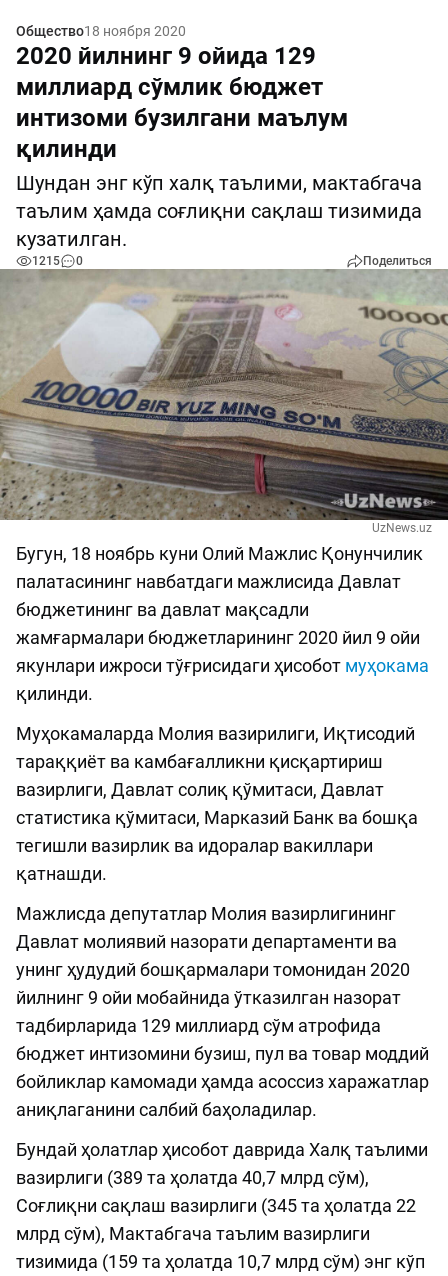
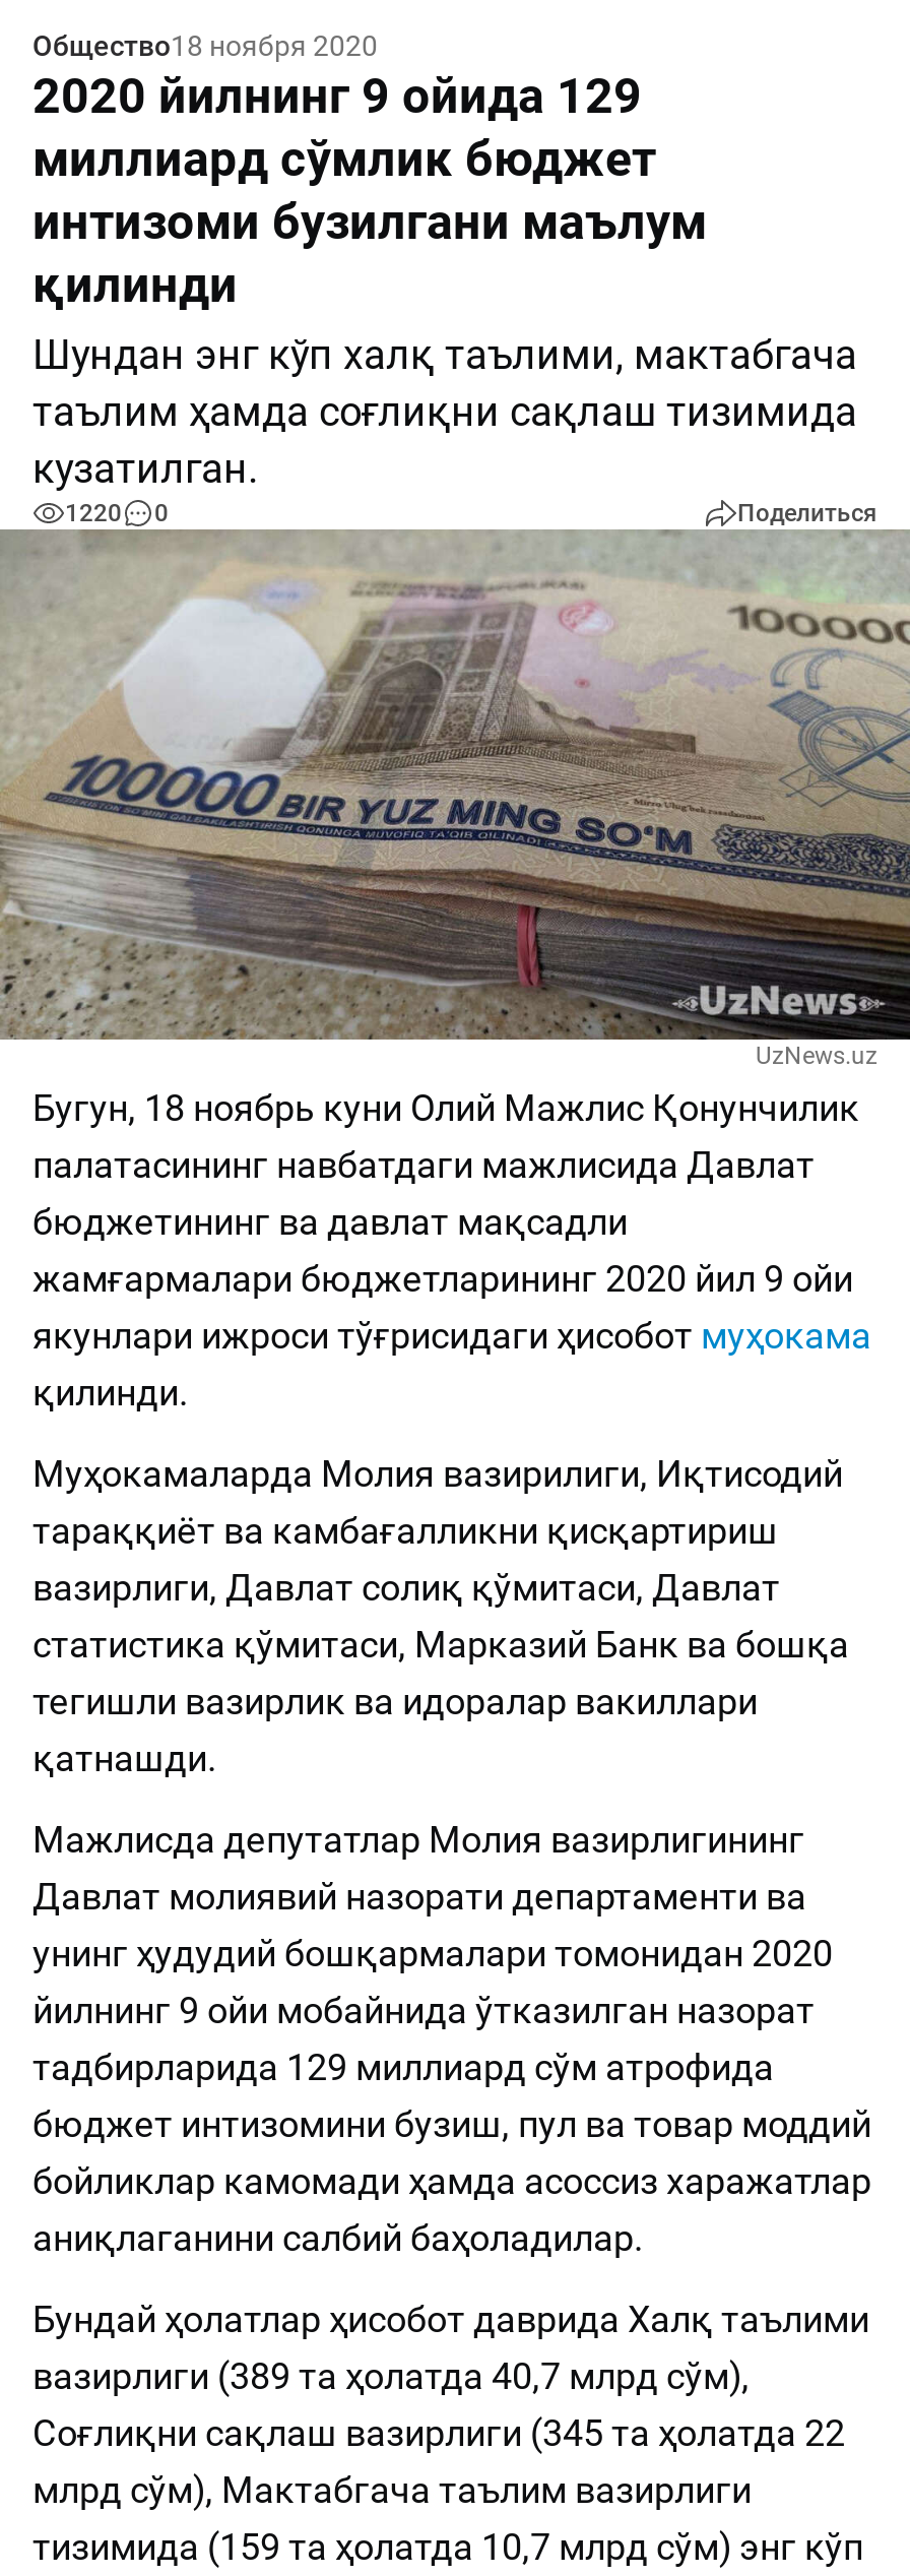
- 1215 0
+ 1220 0
